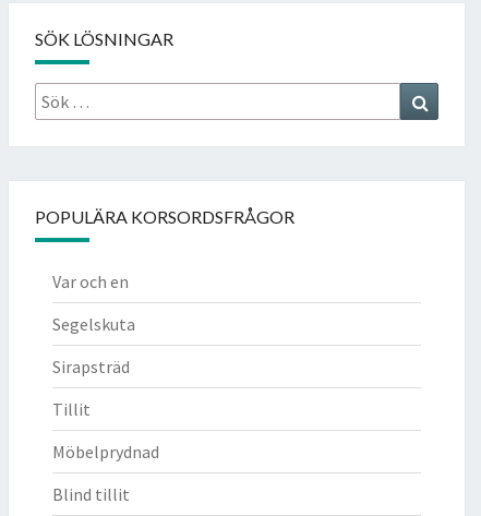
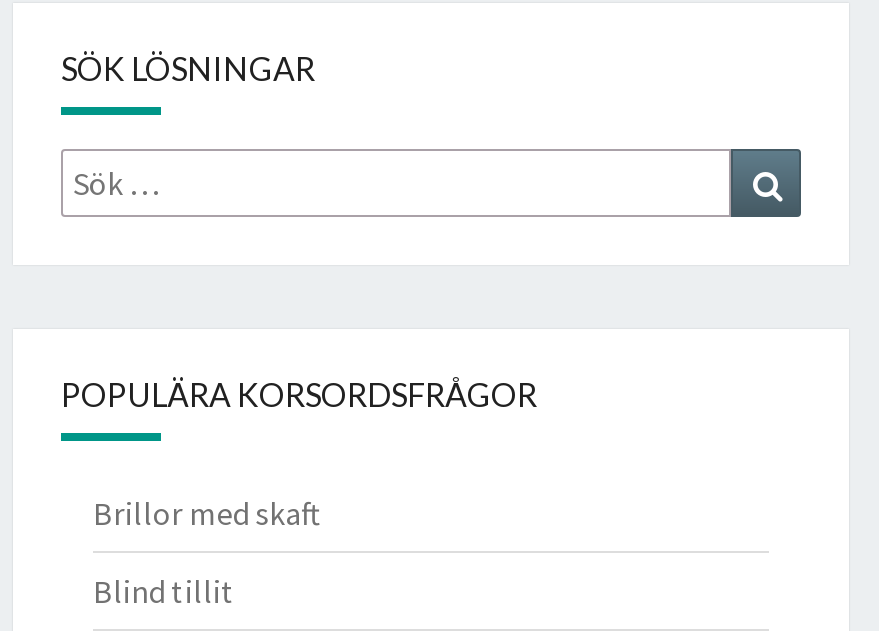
- Var och en
- Segelskuta
- Sirapsträd
- Tillit
- Möbelprydnad
+ Brillor med skaft
